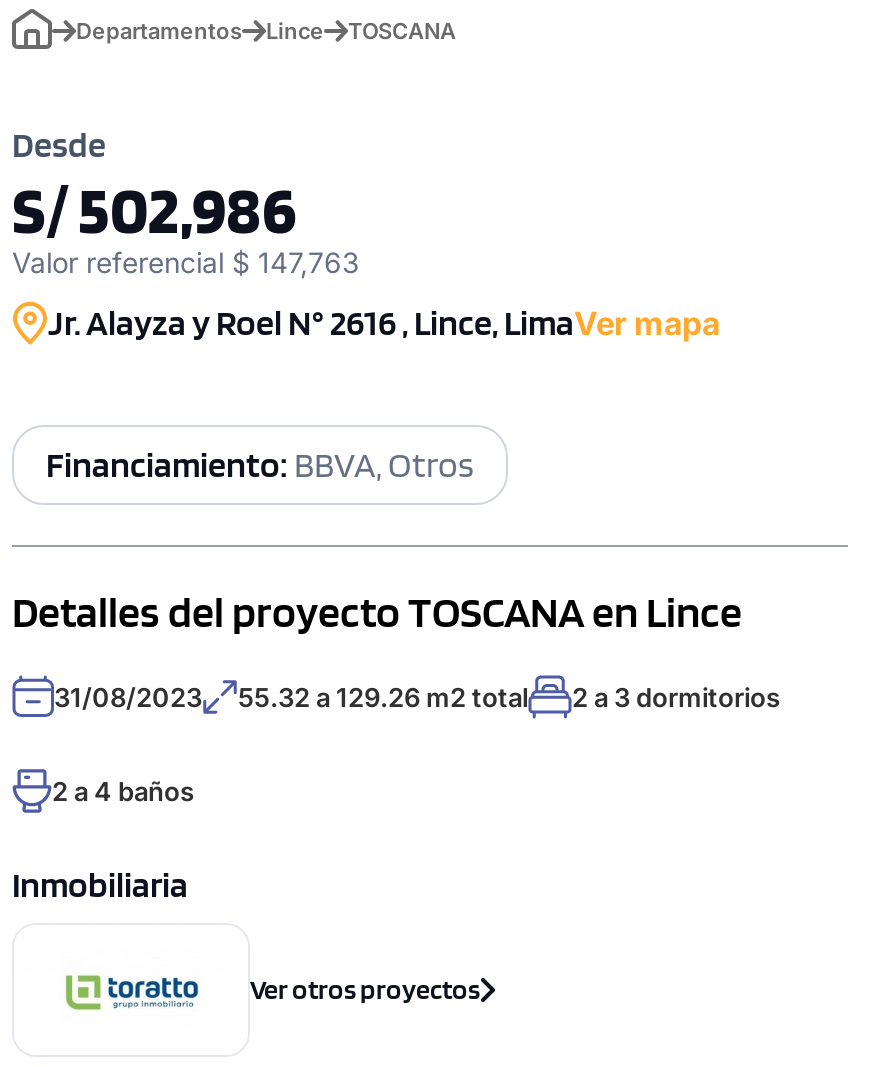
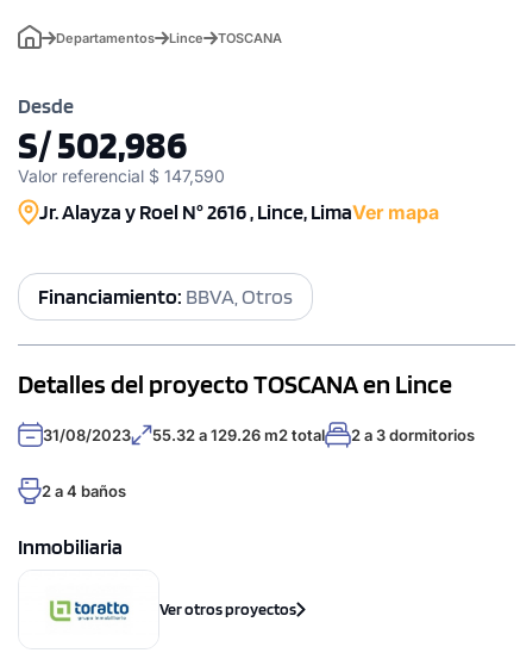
- Valor referencial $ 147,763
+ Valor referencial $ 147,590
